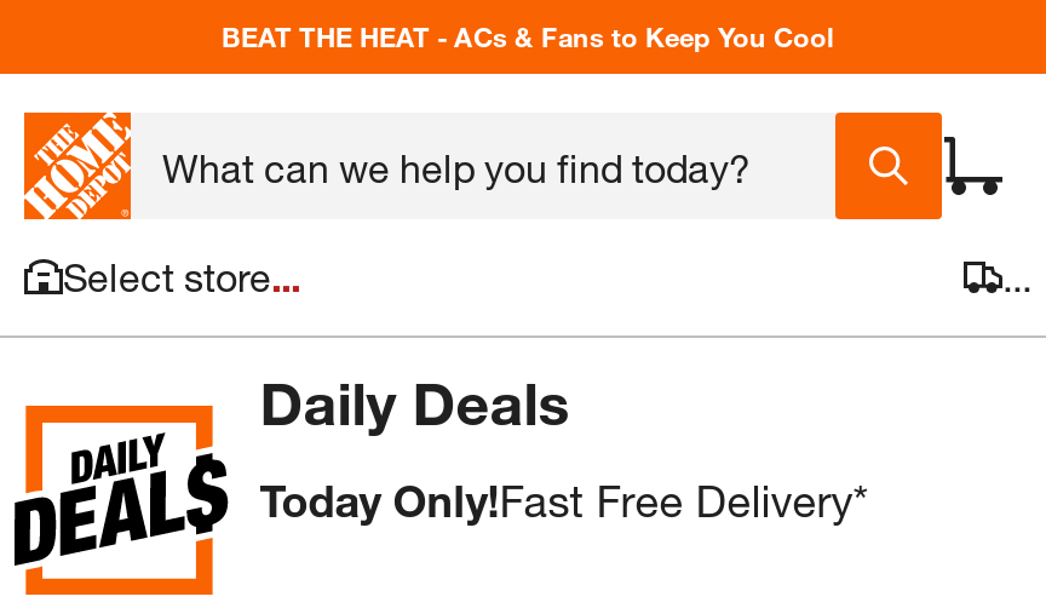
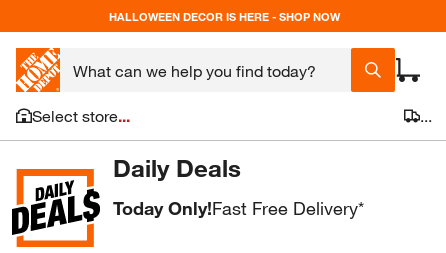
- BEAT THE HEAT - ACs & Fans to Keep You Cool
+ HALLOWEEN DECOR IS HERE - SHOP NOW
